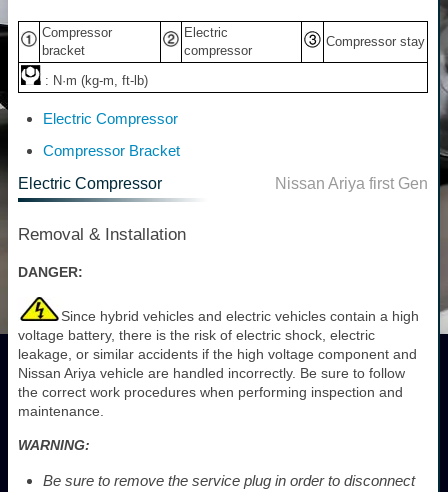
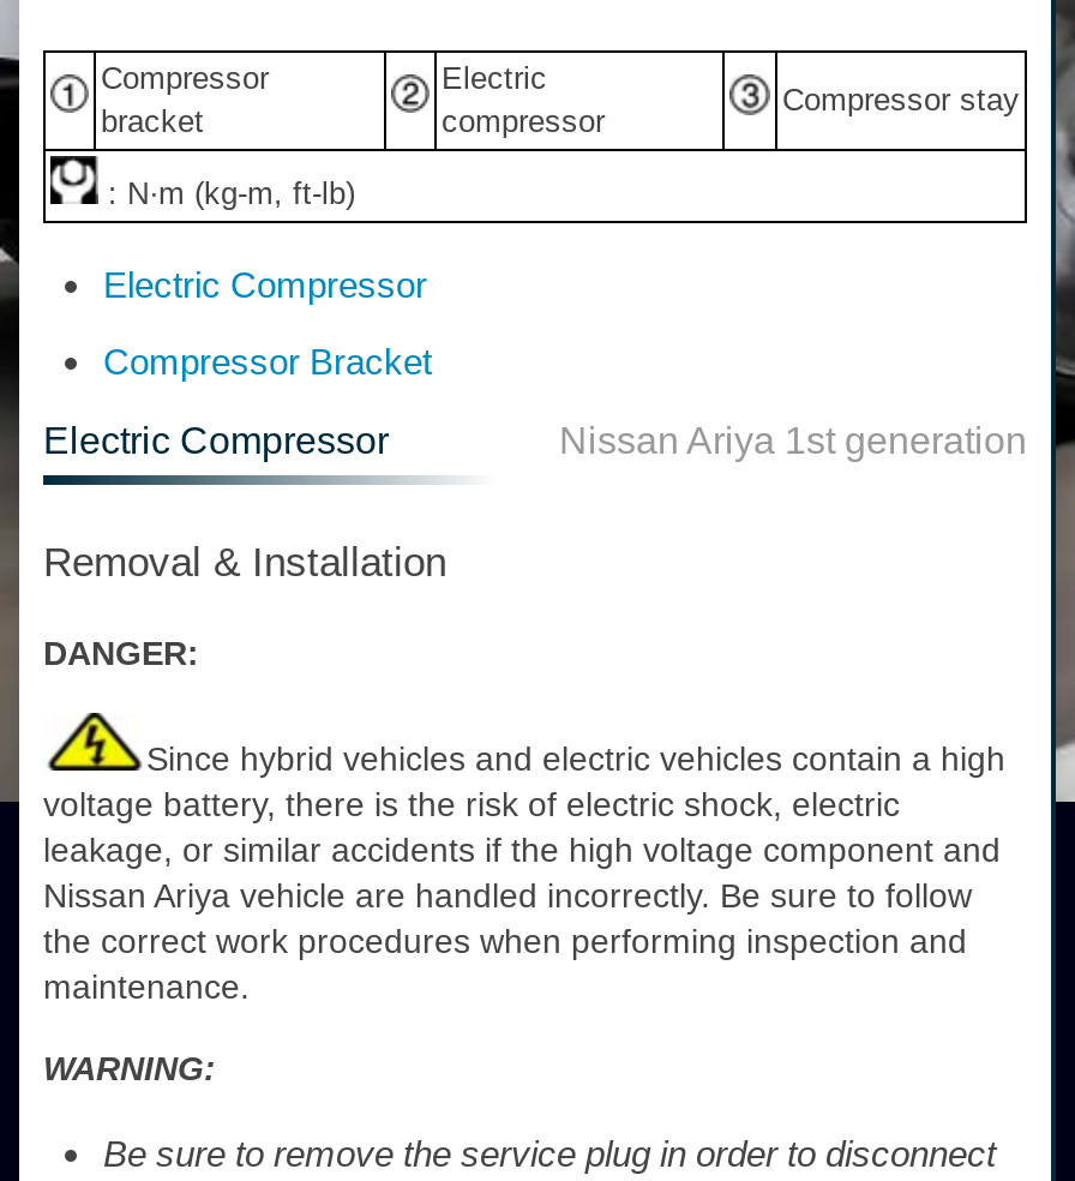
- Nissan Ariya first Gen
+ Nissan Ariya 1st generation
